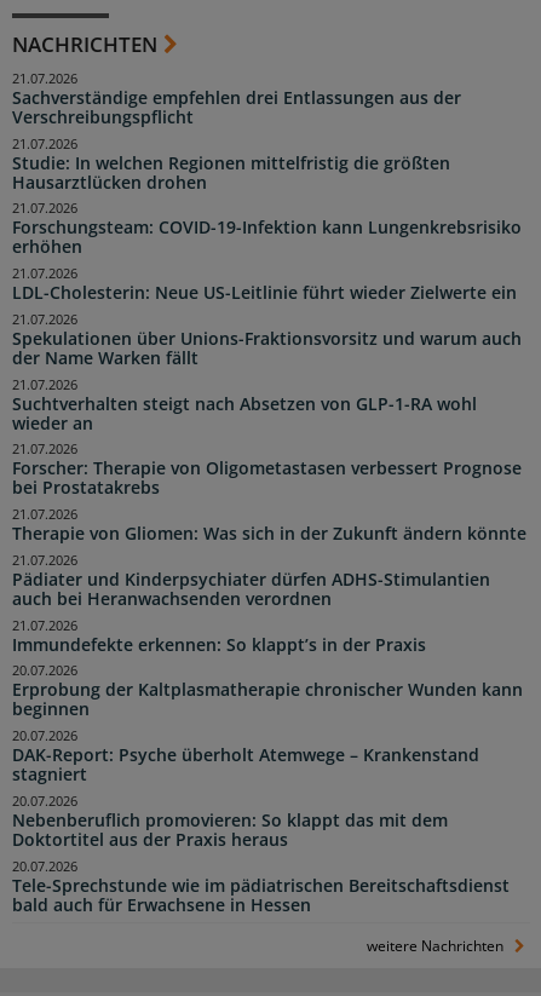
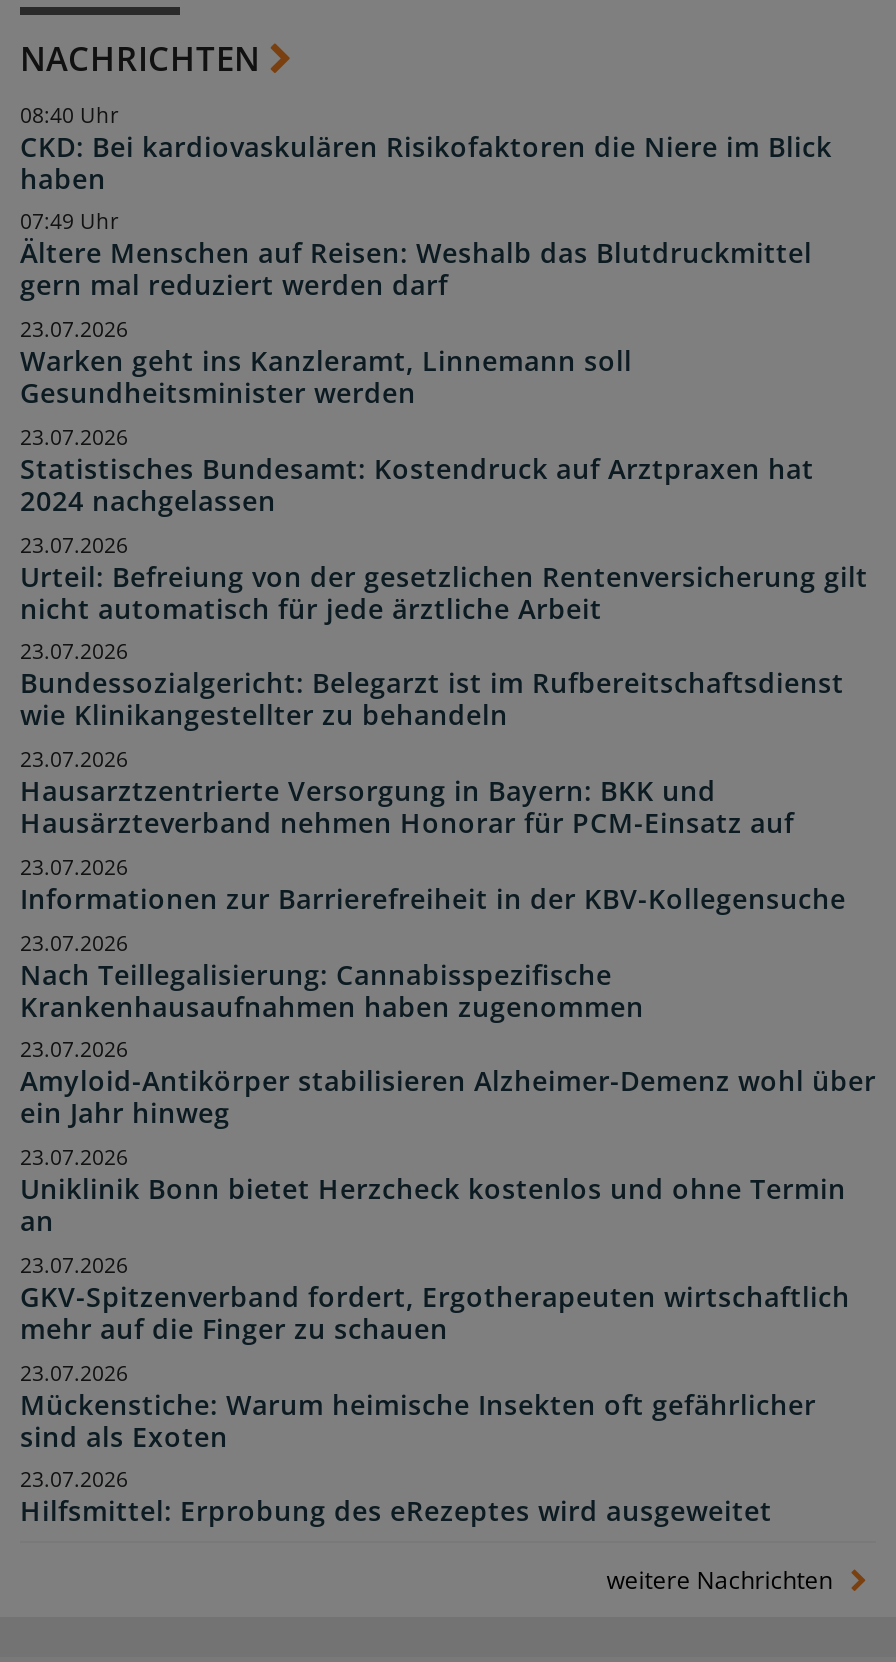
- 21.07.2026
+ 08:40 Uhr

- Sachverständige empfehlen drei Entlassungen aus der
- Verschreibungspflicht
+ CKD: Bei kardiovaskulären Risikofaktoren die Niere im Blick
+ haben

- 21.07.2026
+ 07:49 Uhr

- Studie: In welchen Regionen mittelfristig die größten
- Hausarztlücken drohen
+ Ältere Menschen auf Reisen: Weshalb das Blutdruckmittel
+ gern mal reduziert werden darf

- 21.07.2026
+ 23.07.2026

- Forschungsteam: COVID-19-Infektion kann Lungenkrebsrisiko
- erhöhen
+ Warken geht ins Kanzleramt, Linnemann soll
+ Gesundheitsminister werden

- 21.07.2026
+ 23.07.2026

- LDL-Cholesterin: Neue US-Leitlinie führt wieder Zielwerte ein
+ Statistisches Bundesamt: Kostendruck auf Arztpraxen hat
+ 2024 nachgelassen

- 21.07.2026
+ 23.07.2026

- Spekulationen über Unions-Fraktionsvorsitz und warum auch
- der Name Warken fällt
+ Urteil: Befreiung von der gesetzlichen Rentenversicherung gilt
+ nicht automatisch für jede ärztliche Arbeit

- 21.07.2026
+ 23.07.2026

- Suchtverhalten steigt nach Absetzen von GLP-1-RA wohl
- wieder an
+ Bundessozialgericht: Belegarzt ist im Rufbereitschaftsdienst
+ wie Klinikangestellter zu behandeln

- 21.07.2026
+ 23.07.2026

- Forscher: Therapie von Oligometastasen verbessert Prognose
- bei Prostatakrebs
+ Hausarztzentrierte Versorgung in Bayern: BKK und
+ Hausärzteverband nehmen Honorar für PCM-Einsatz auf

- 21.07.2026
+ 23.07.2026

- Therapie von Gliomen: Was sich in der Zukunft ändern könnte
+ Informationen zur Barrierefreiheit in der KBV-Kollegensuche

- 21.07.2026
+ 23.07.2026

- Pädiater und Kinderpsychiater dürfen ADHS-Stimulantien
- auch bei Heranwachsenden verordnen
+ Nach Teillegalisierung: Cannabisspezifische
+ Krankenhausaufnahmen haben zugenommen

- 21.07.2026
+ 23.07.2026

- Immundefekte erkennen: So klappt’s in der Praxis
+ Amyloid-Antikörper stabilisieren Alzheimer-Demenz wohl über
+ ein Jahr hinweg

- 20.07.2026
+ 23.07.2026

- Erprobung der Kaltplasmatherapie chronischer Wunden kann
- beginnen
+ Uniklinik Bonn bietet Herzcheck kostenlos und ohne Termin
+ an

- 20.07.2026
+ 23.07.2026

- DAK-Report: Psyche überholt Atemwege – Krankenstand
- stagniert
+ GKV-Spitzenverband fordert, Ergotherapeuten wirtschaftlich
+ mehr auf die Finger zu schauen

- 20.07.2026
+ 23.07.2026

- Nebenberuflich promovieren: So klappt das mit dem
- Doktortitel aus der Praxis heraus
+ Mückenstiche: Warum heimische Insekten oft gefährlicher
+ sind als Exoten

- 20.07.2026
+ 23.07.2026

- Tele-Sprechstunde wie im pädiatrischen Bereitschaftsdienst
- bald auch für Erwachsene in Hessen
+ Hilfsmittel: Erprobung des eRezeptes wird ausgeweitet
